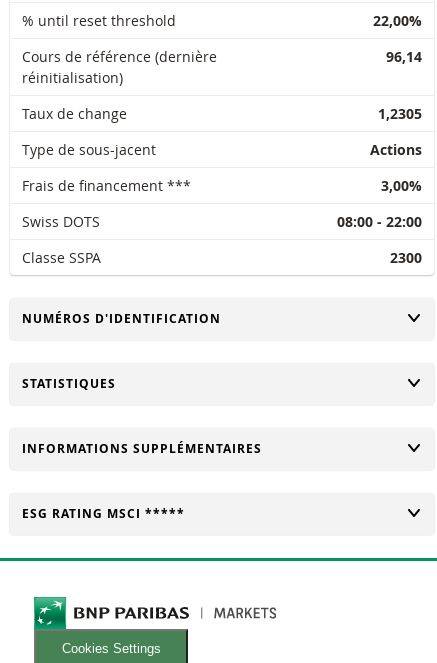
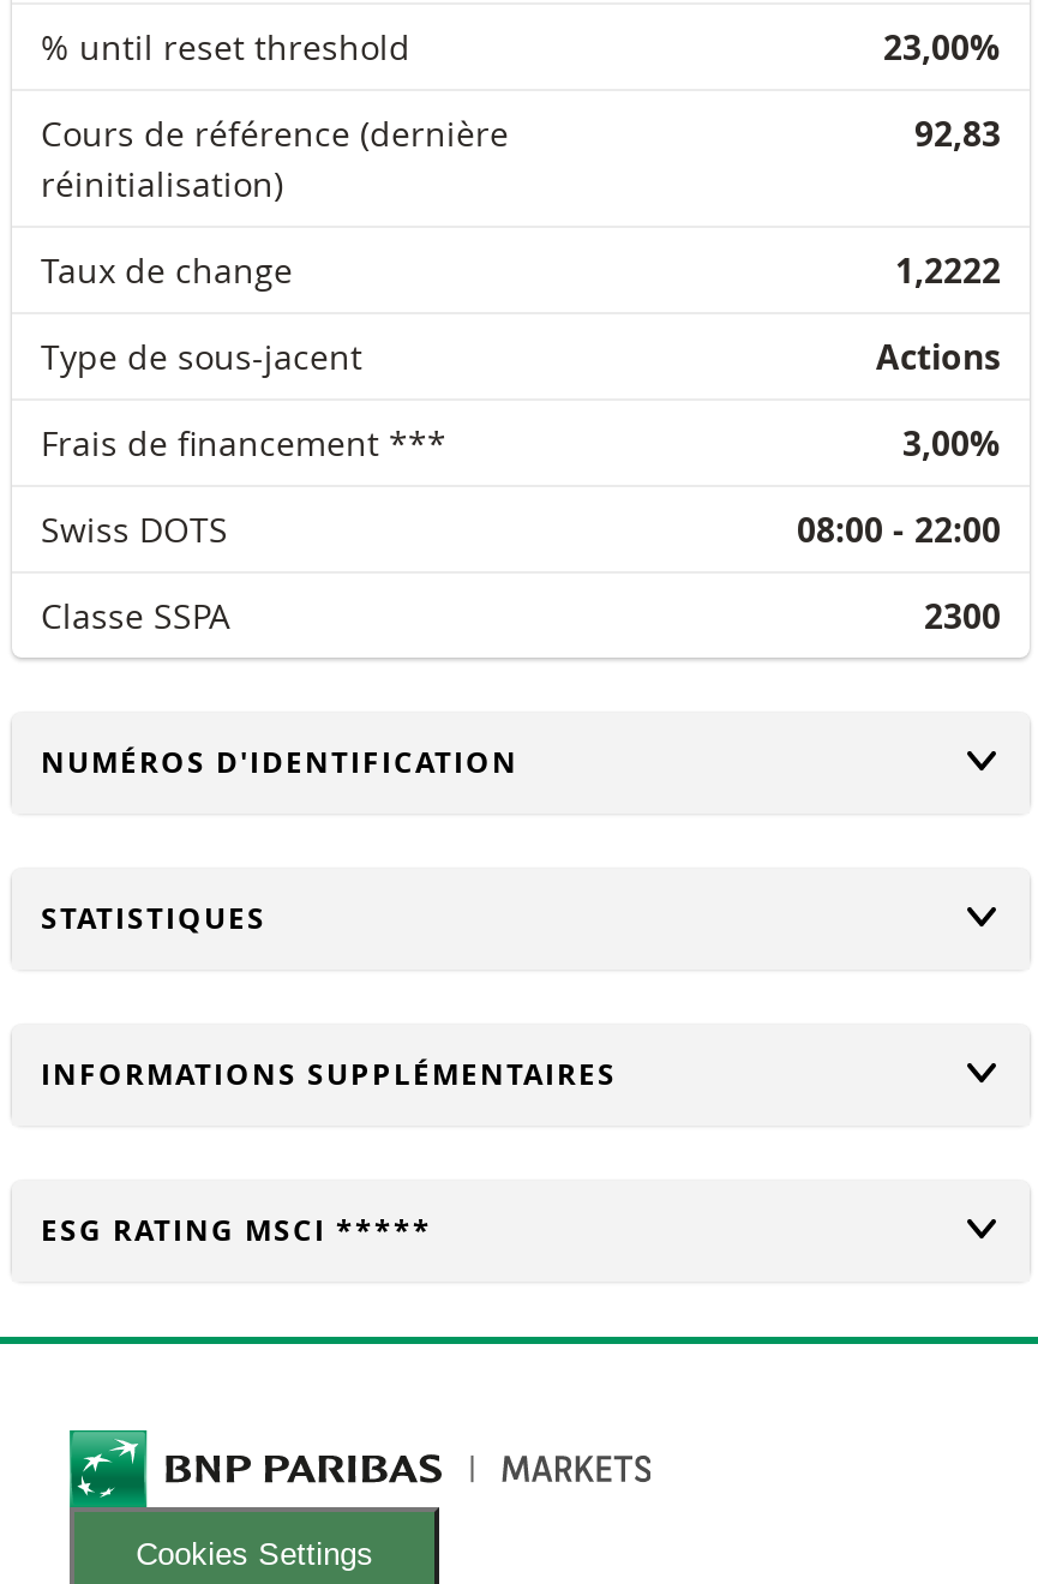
- 22,00%
+ 23,00%

- 96,14
+ 92,83

- 1,2305
+ 1,2222
